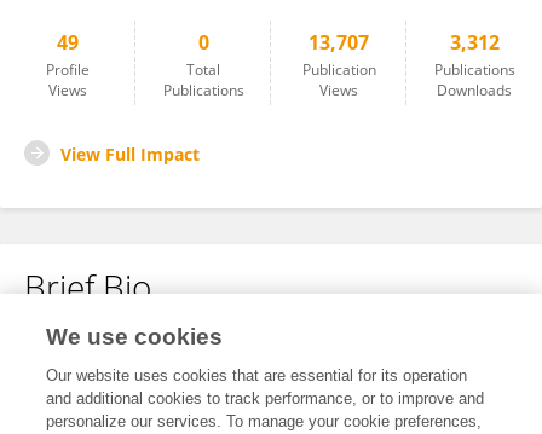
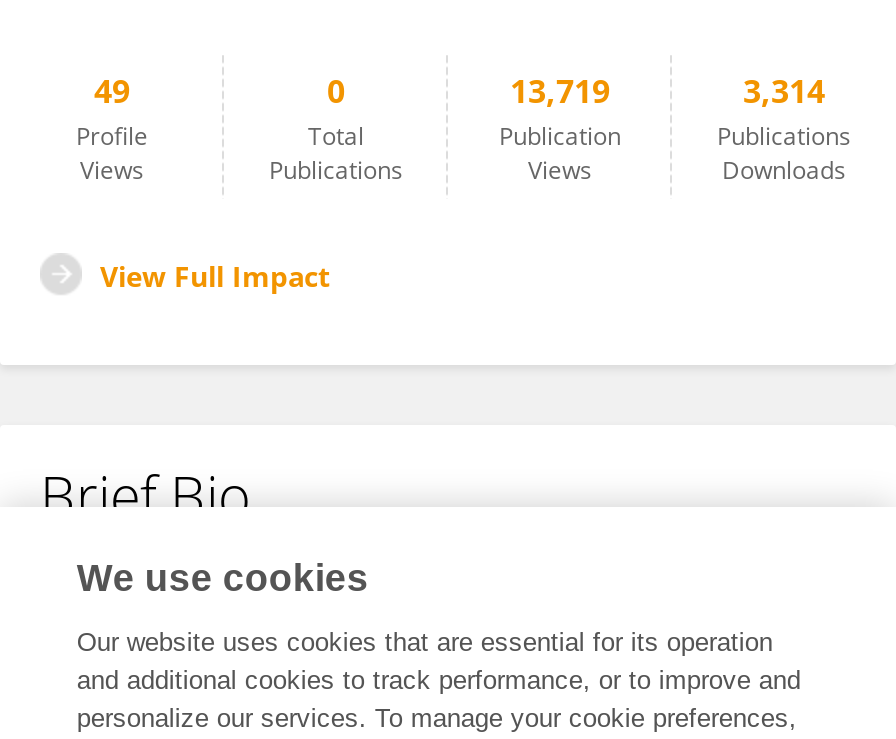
- 13,707
+ 13,719

- 3,312
+ 3,314
